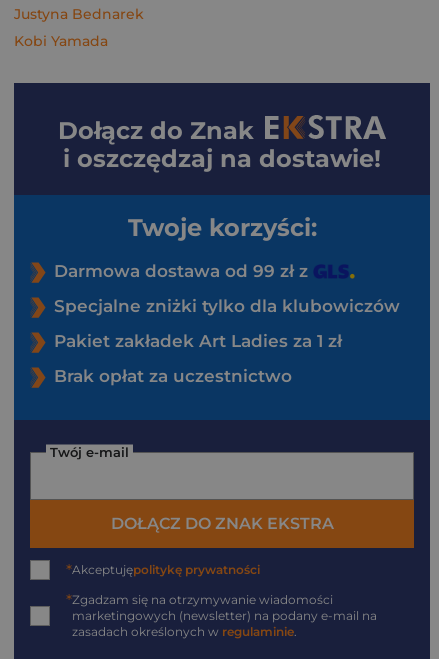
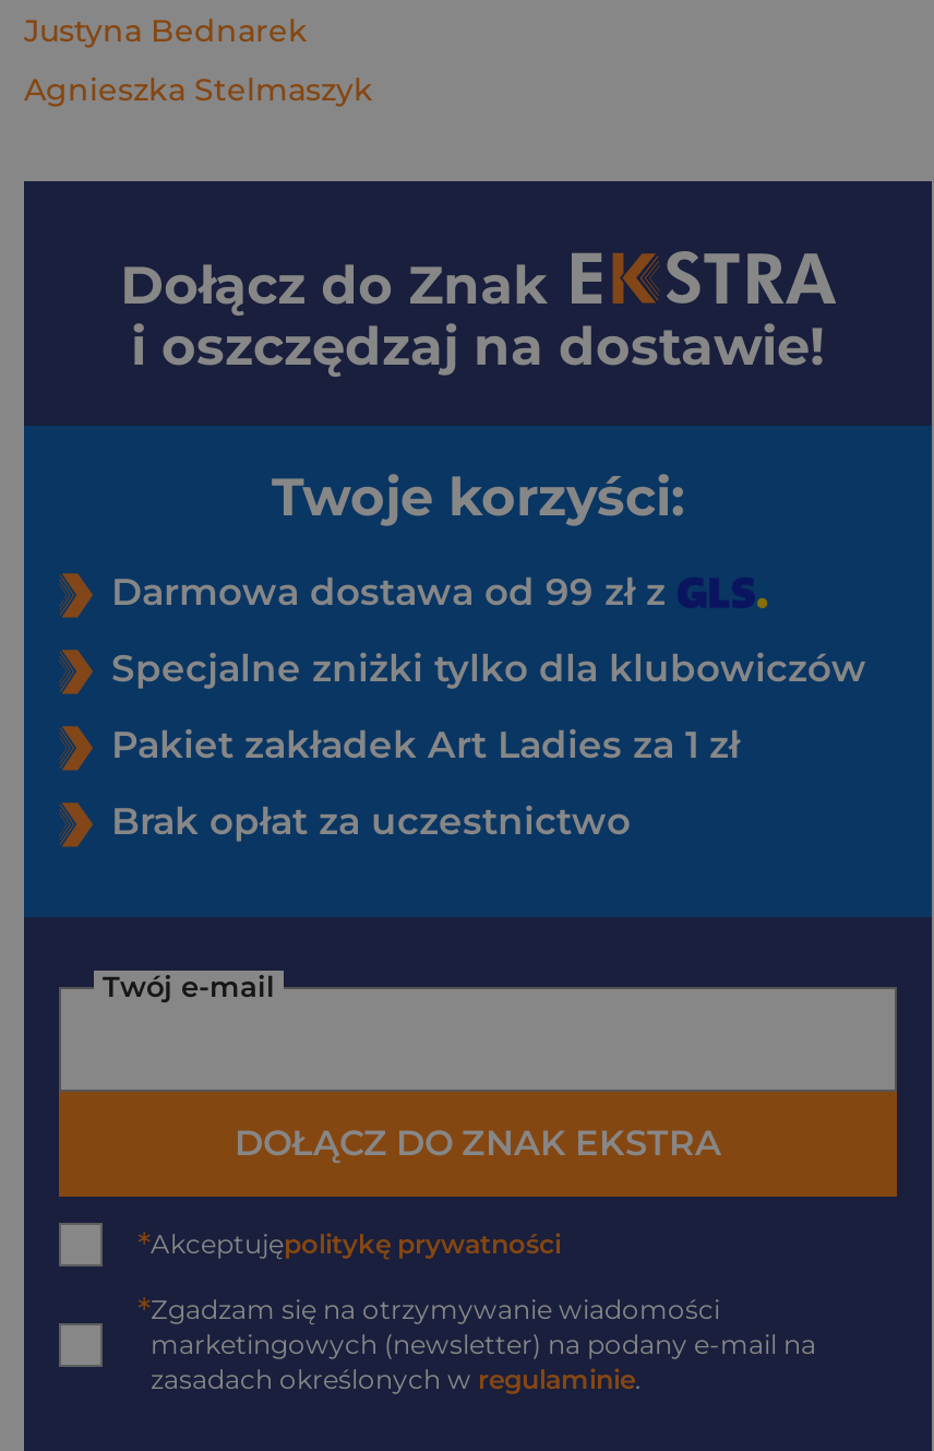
- Kobi Yamada
+ Agnieszka Stelmaszyk
